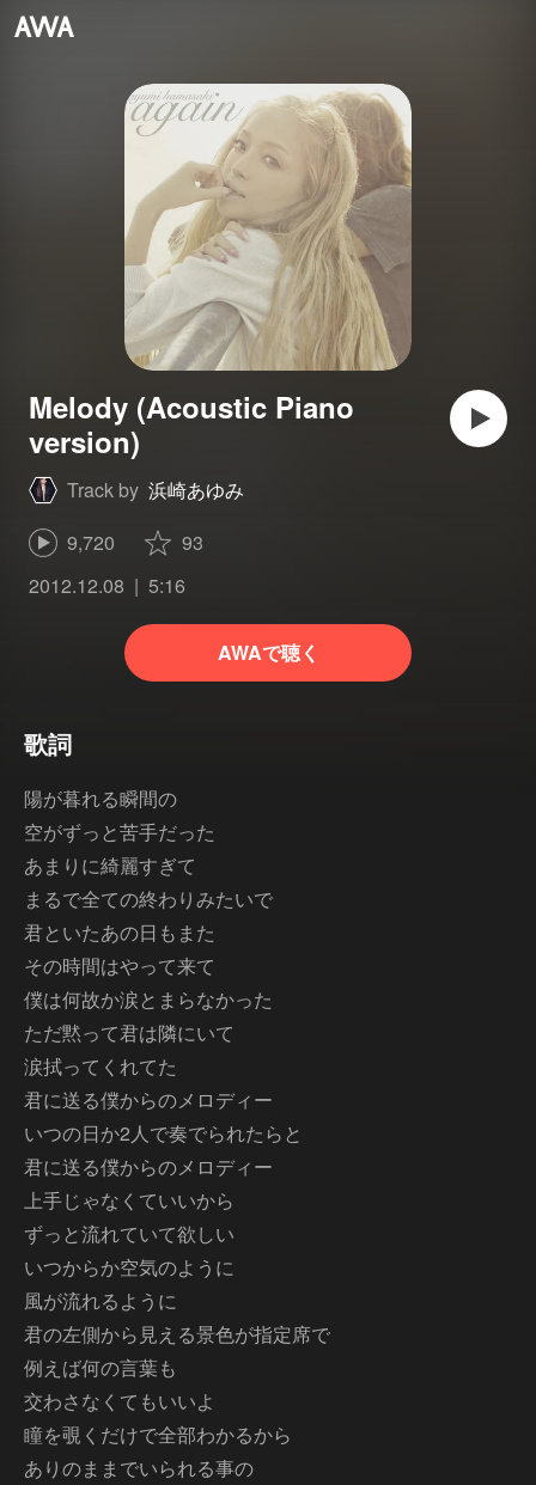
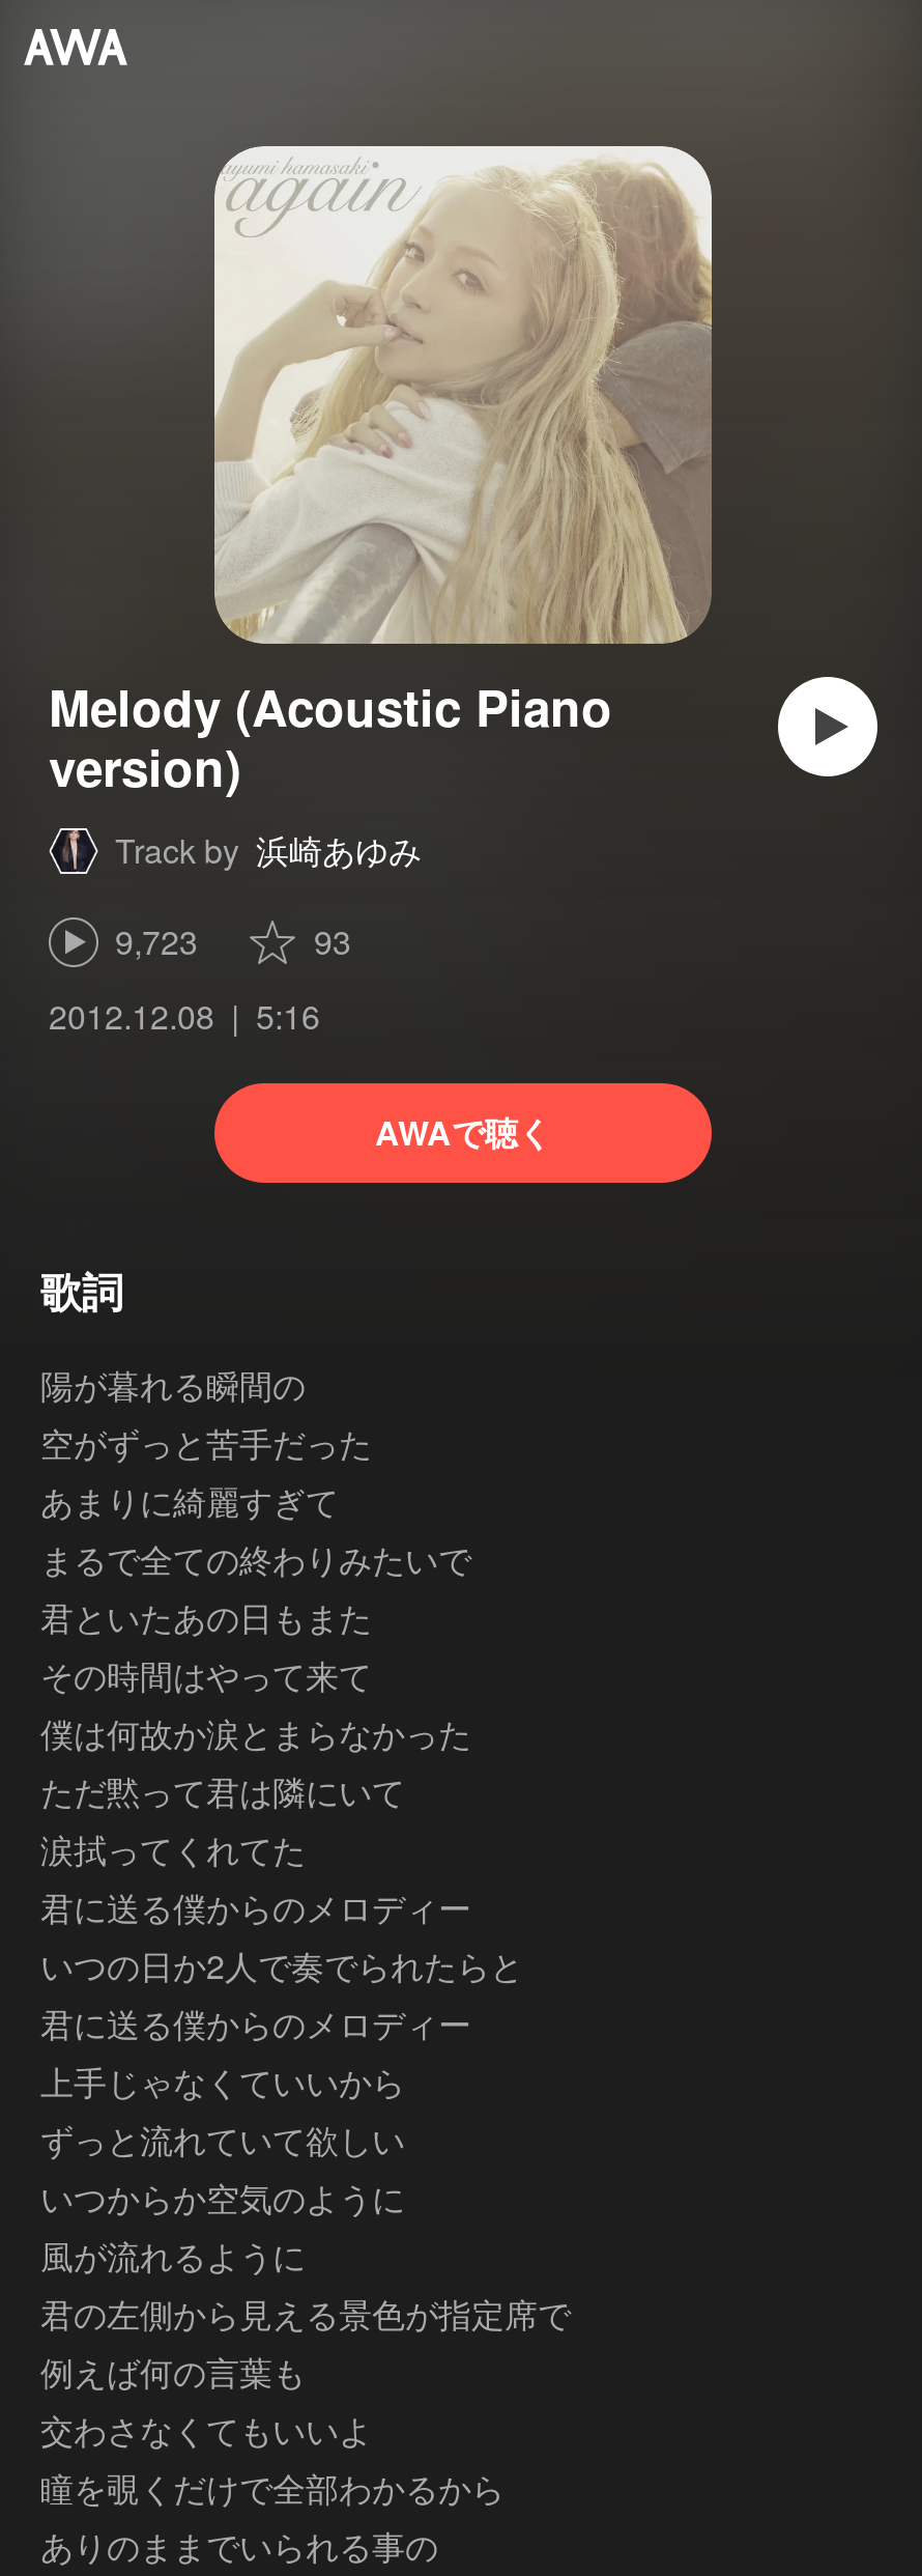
- 9,720
+ 9,723
